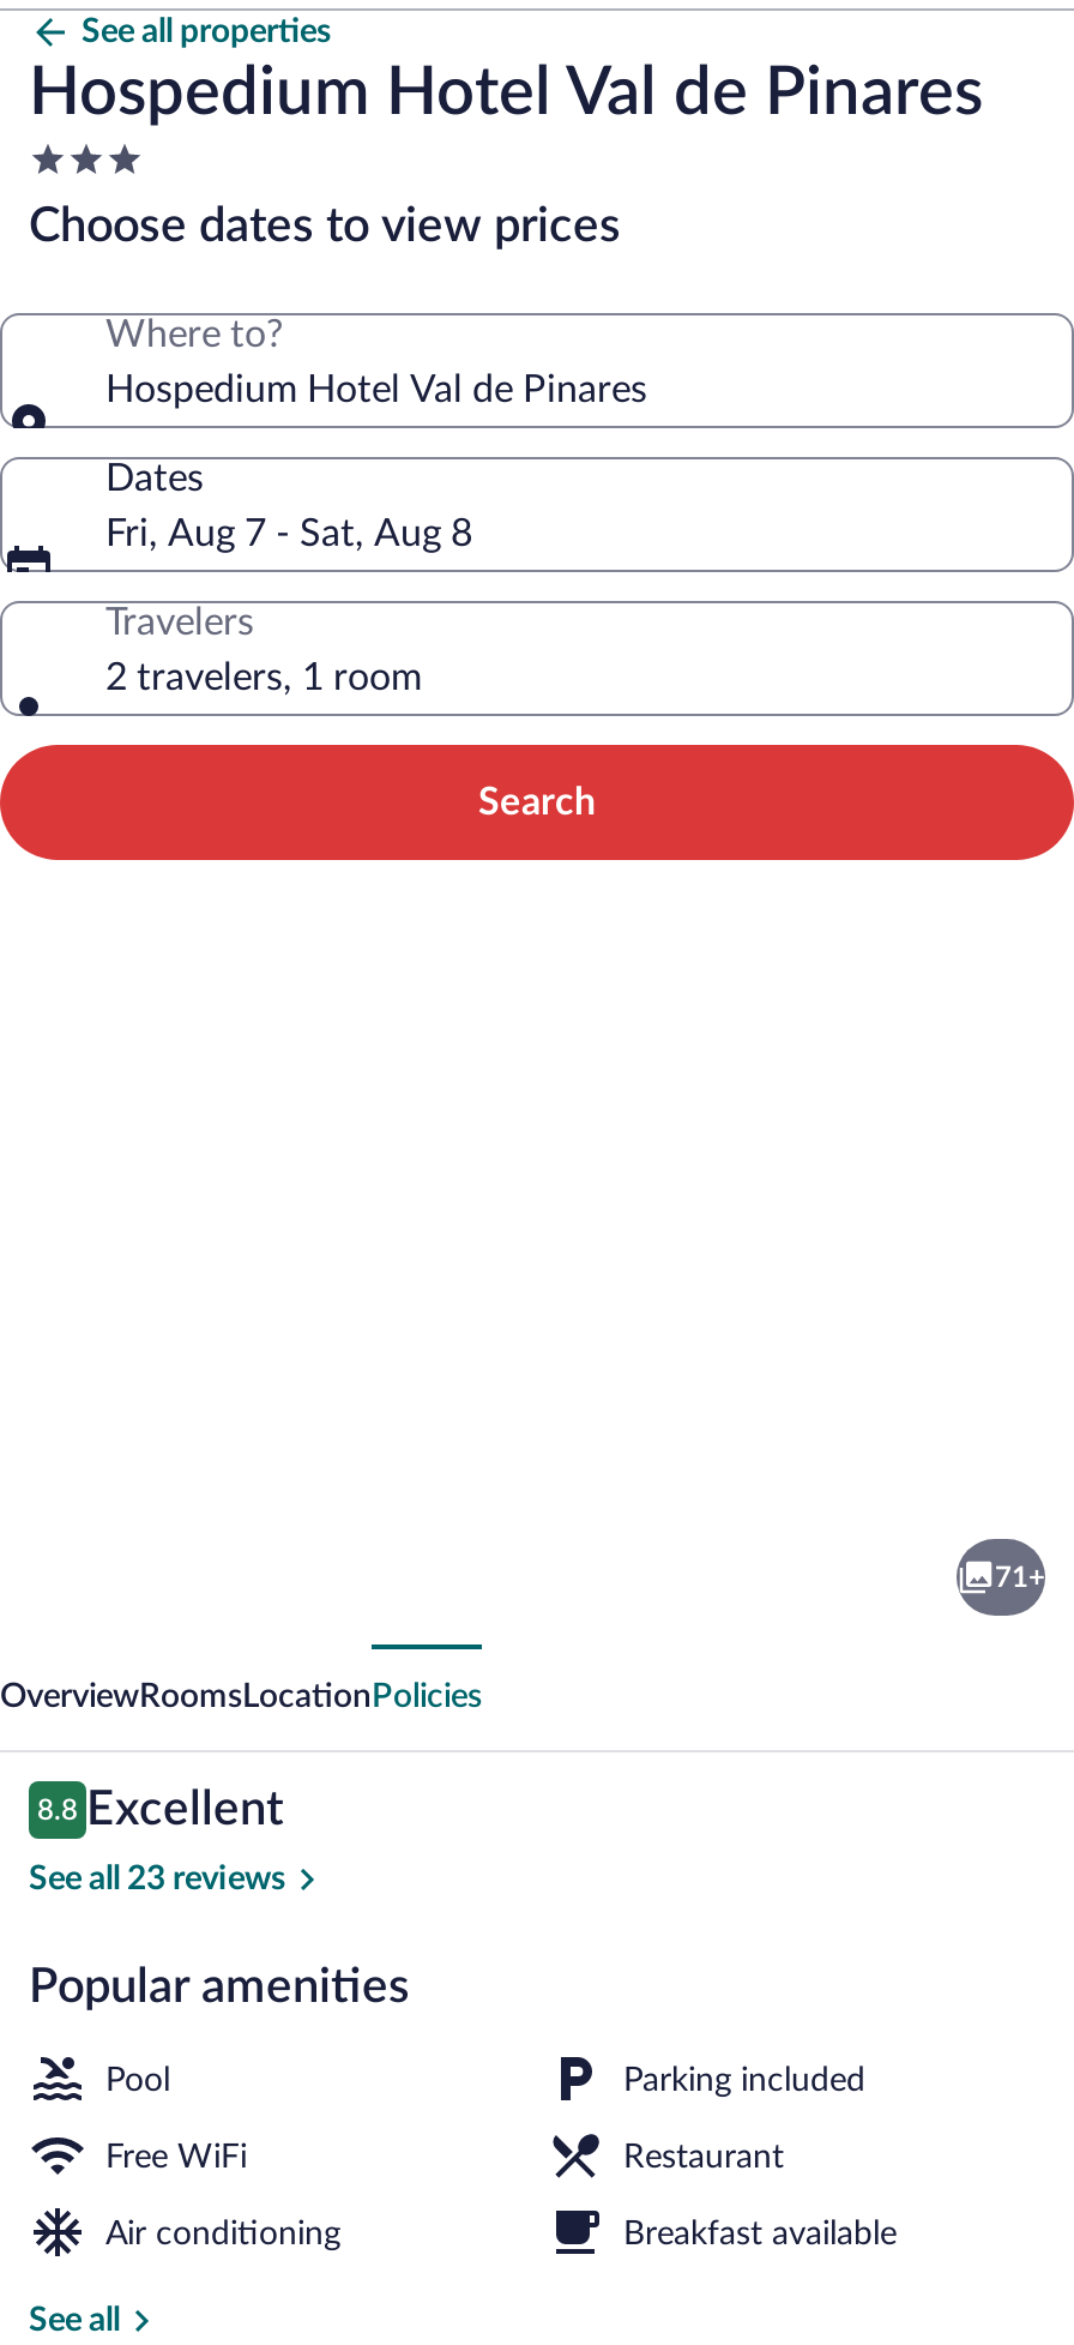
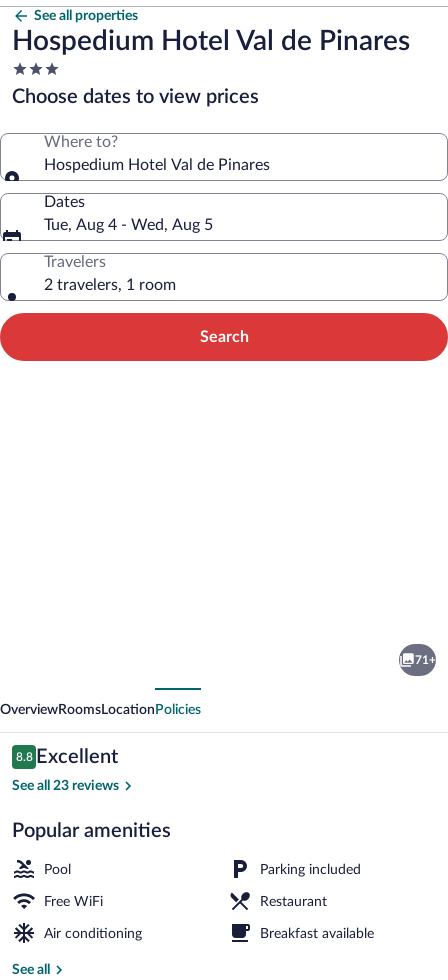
- Fri, Aug 7 - Sat, Aug 8
+ Tue, Aug 4 - Wed, Aug 5
